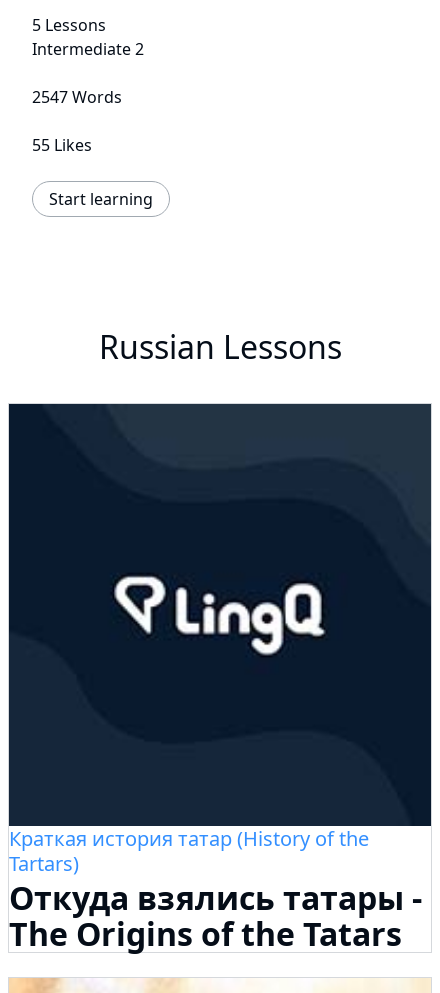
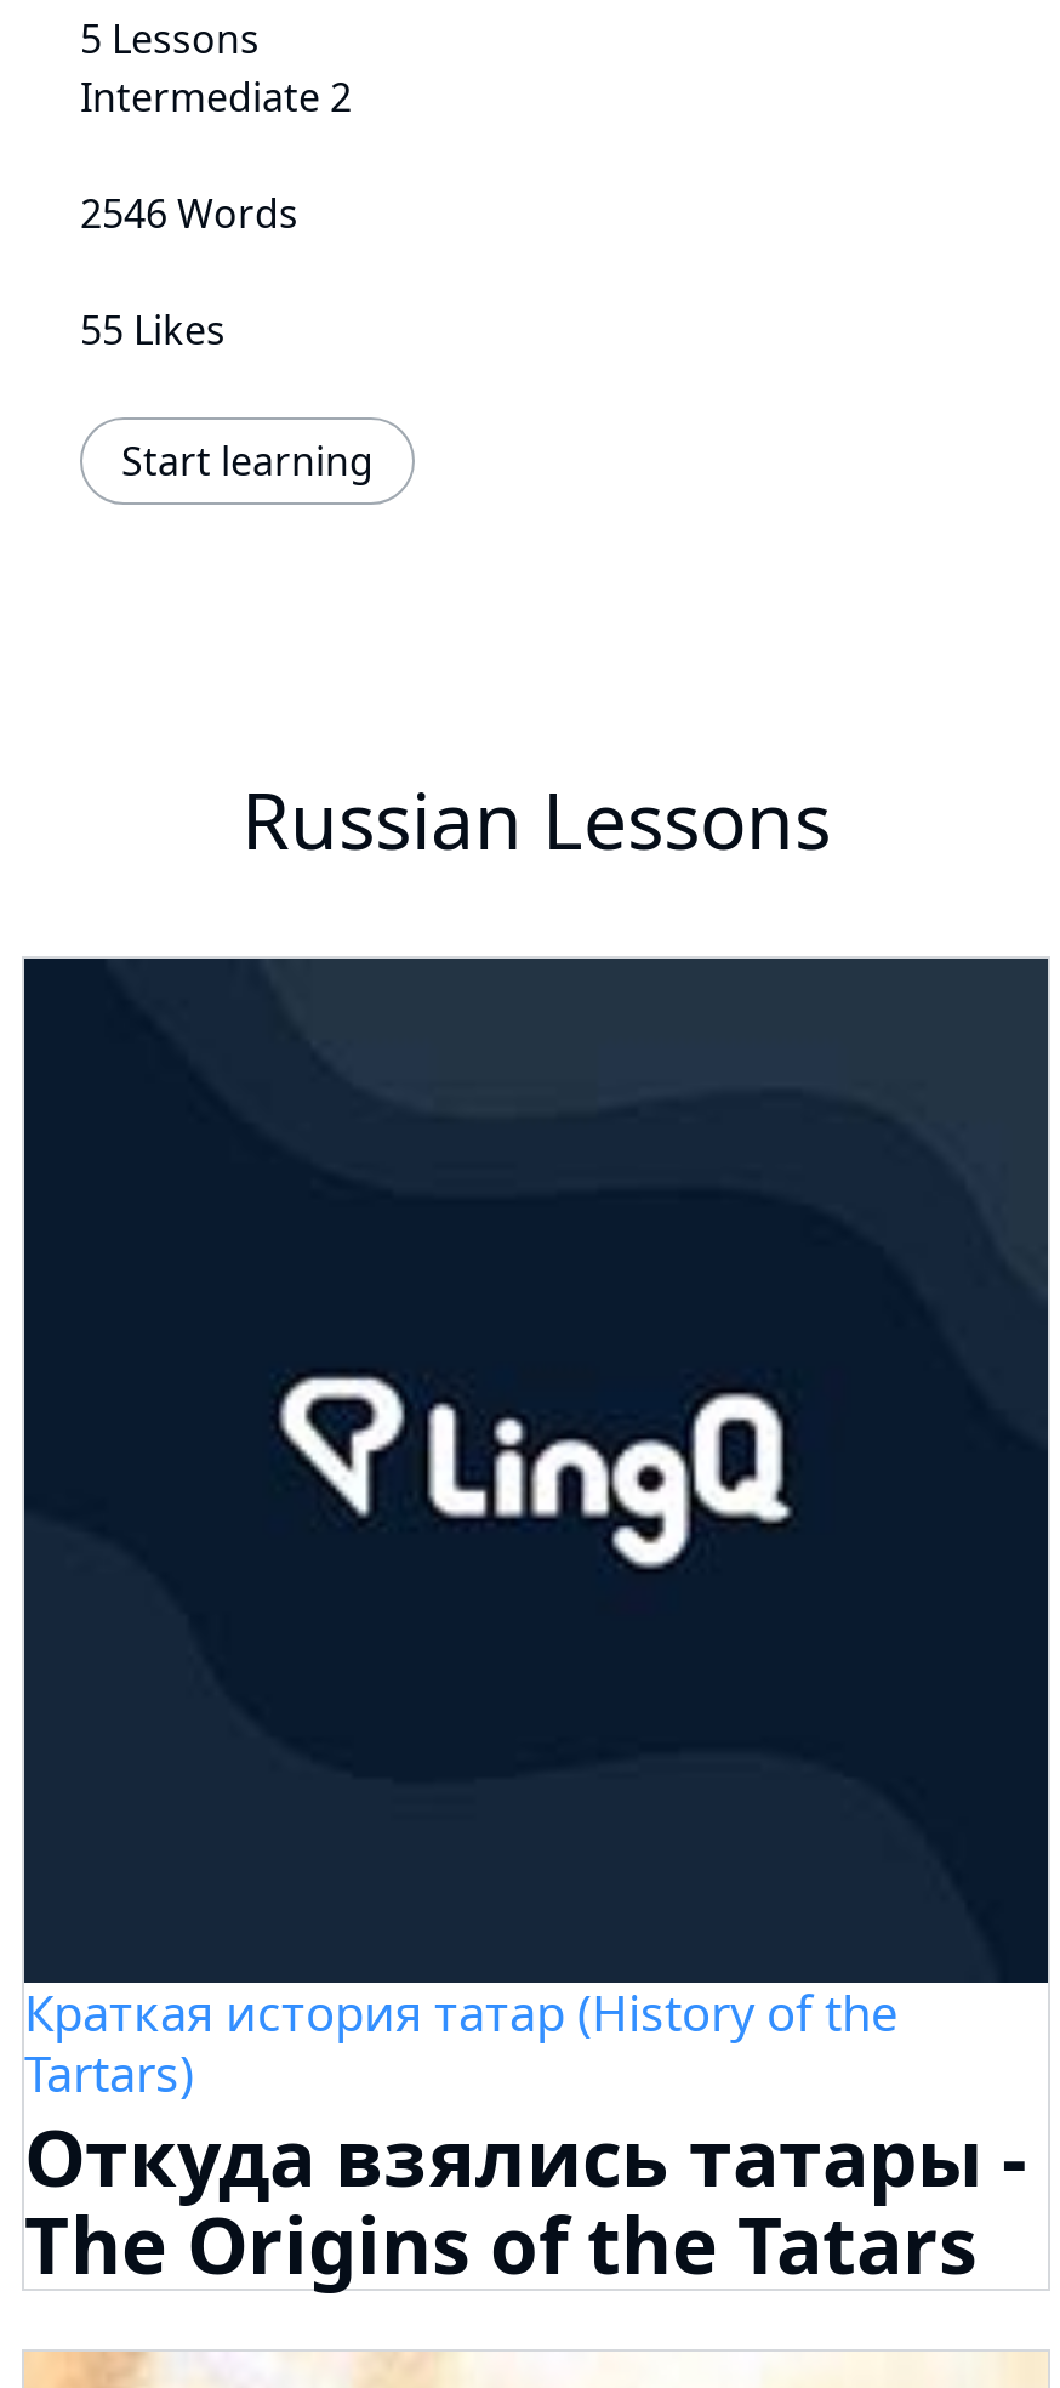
- 2547 Words
+ 2546 Words
